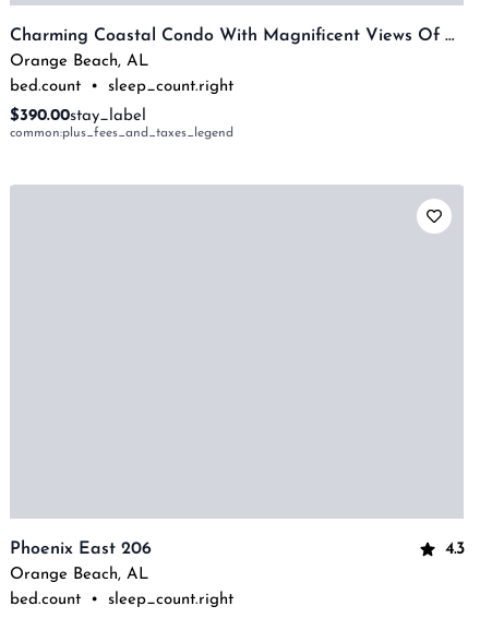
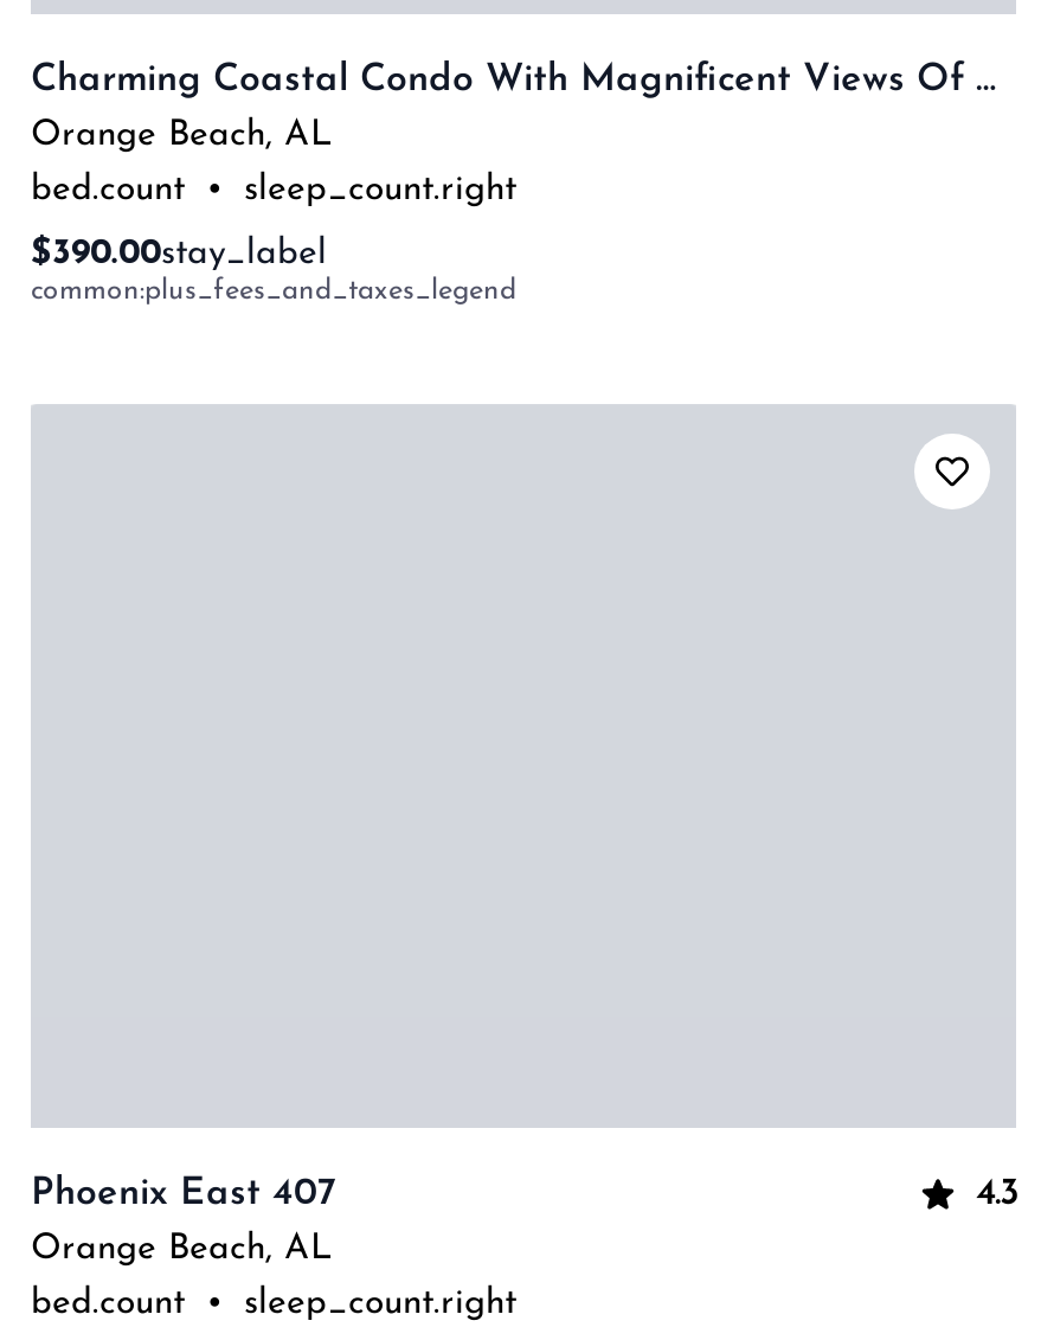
- Phoenix East 206
+ Phoenix East 407
